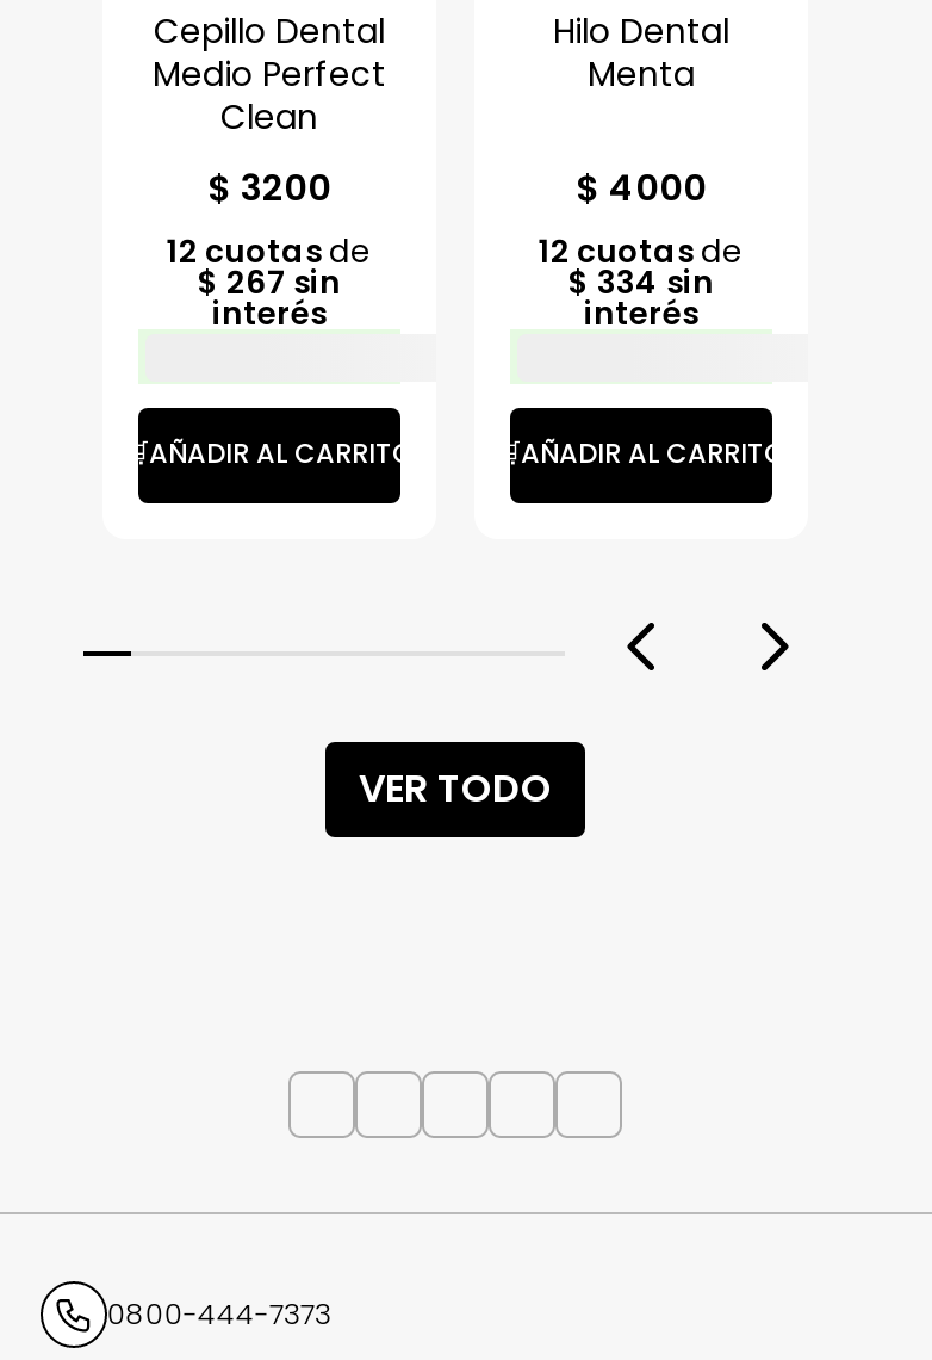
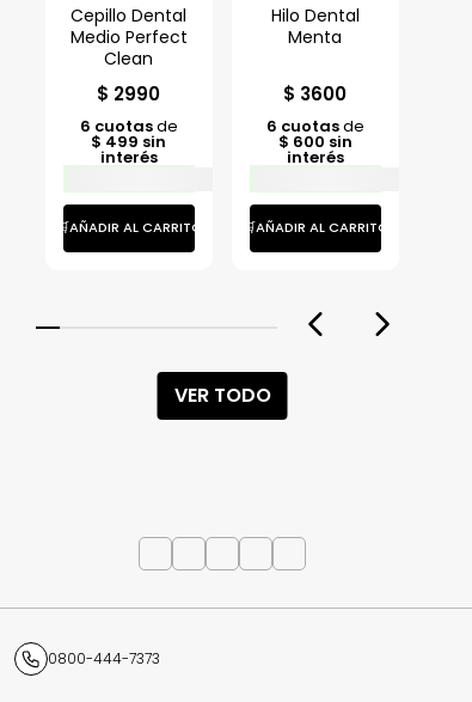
- $3200
+ $2990

- $4000
+ $3600

- 12 cuotas de
+ 6 cuotas de

- 12 cuotas de
+ 6 cuotas de

- $ 267sin
+ $ 499sin

- $ 334sin
+ $ 600sin
